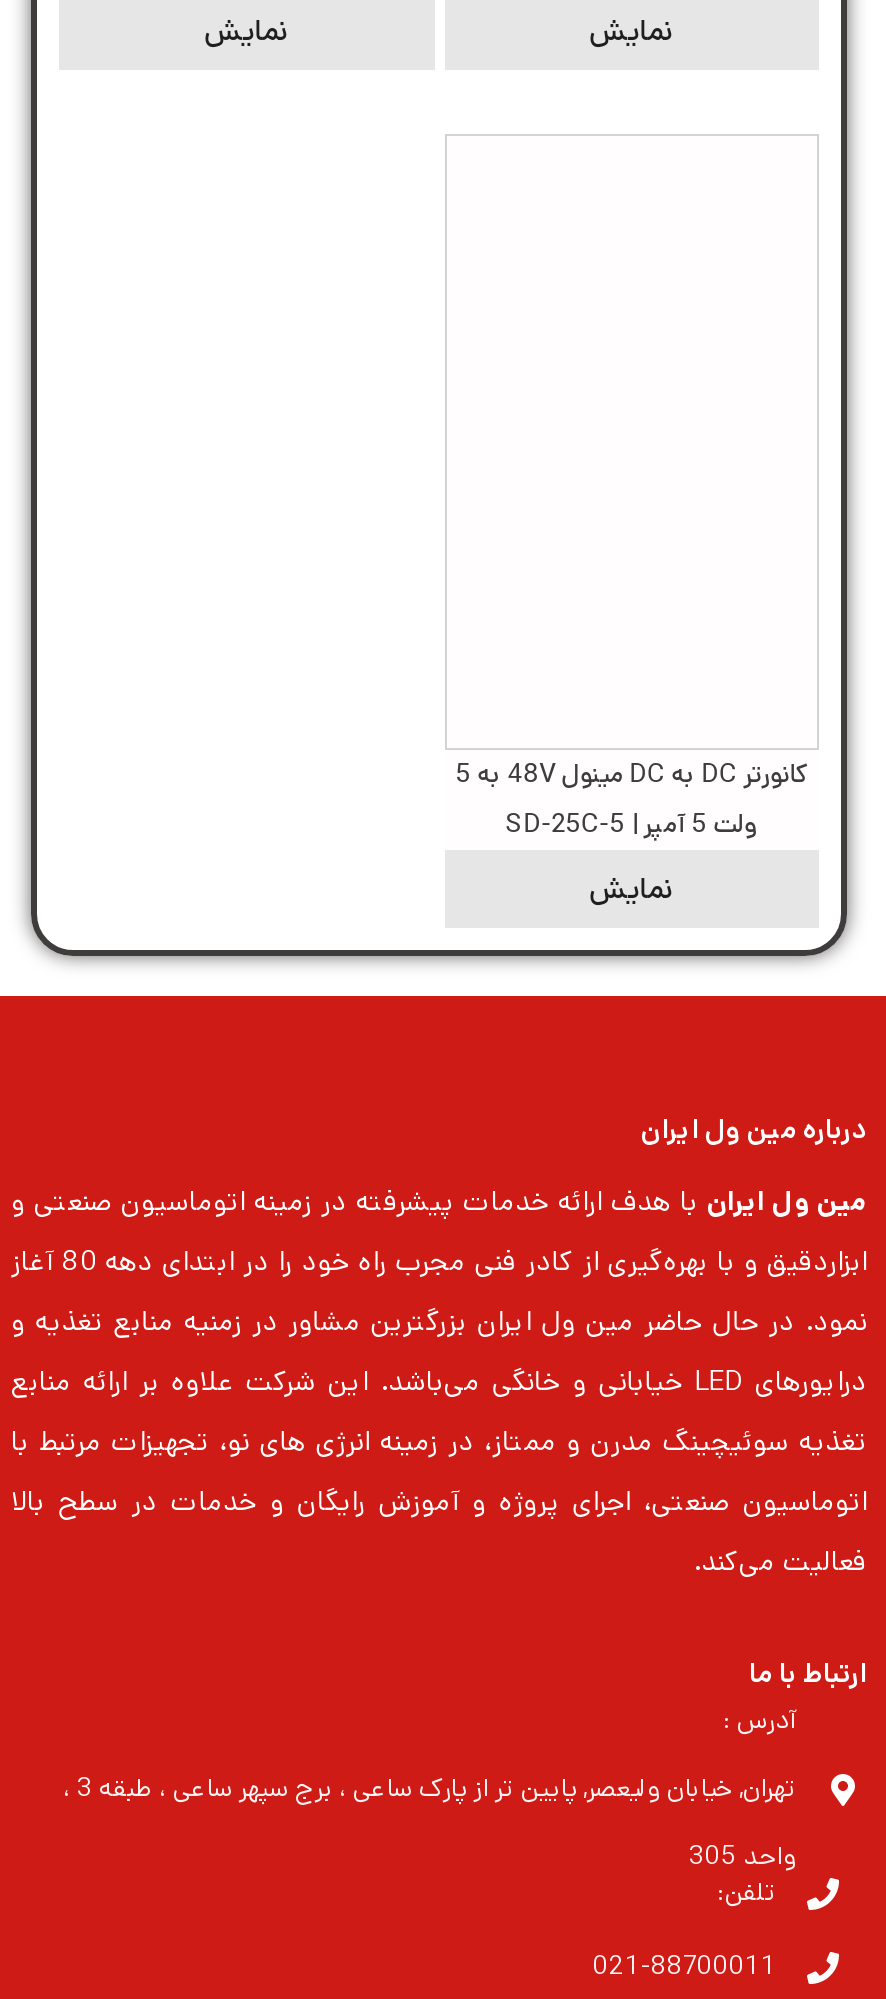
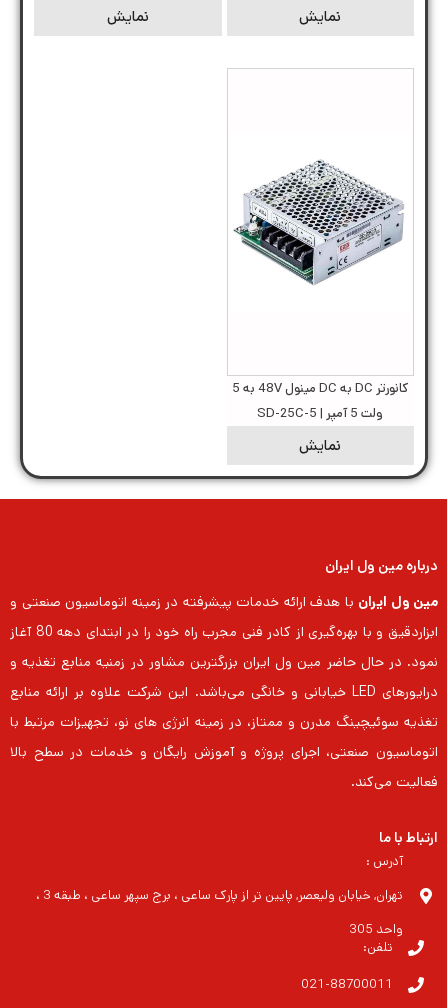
+ [image]
